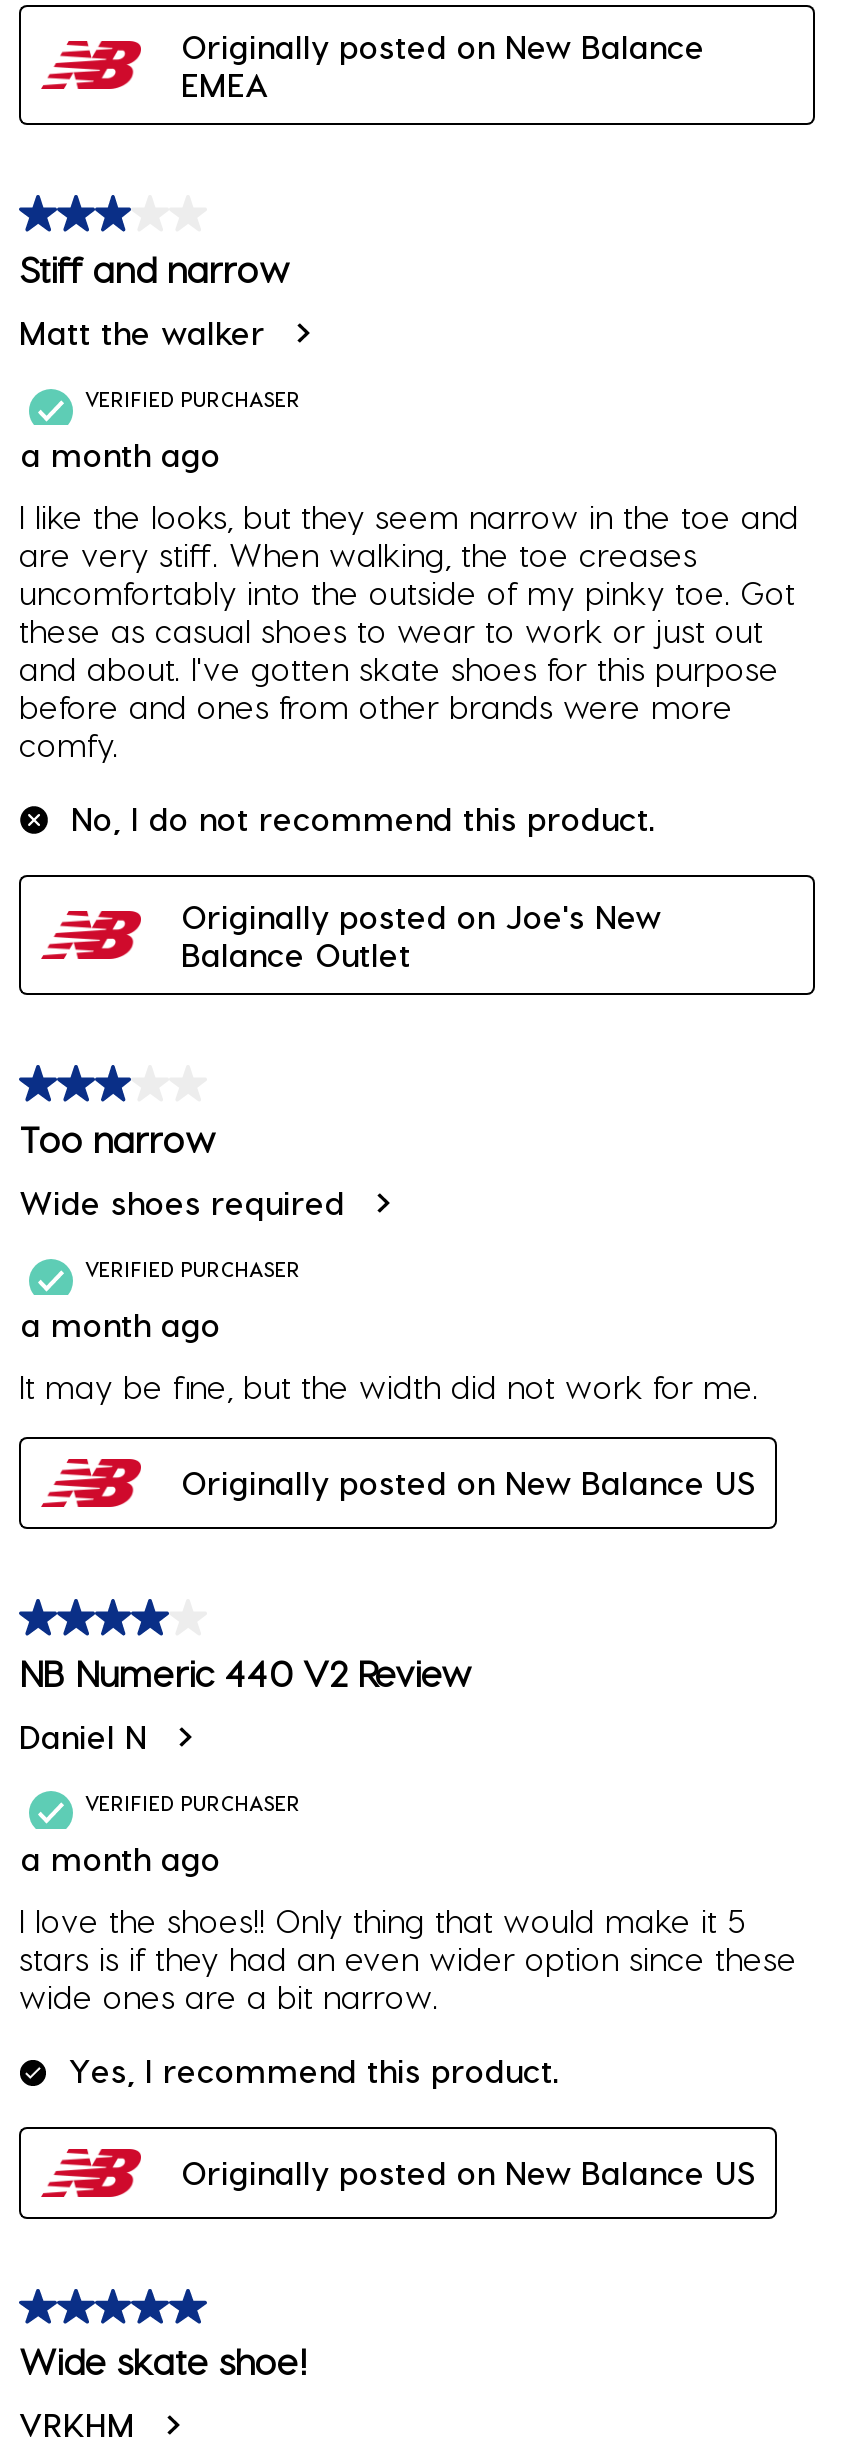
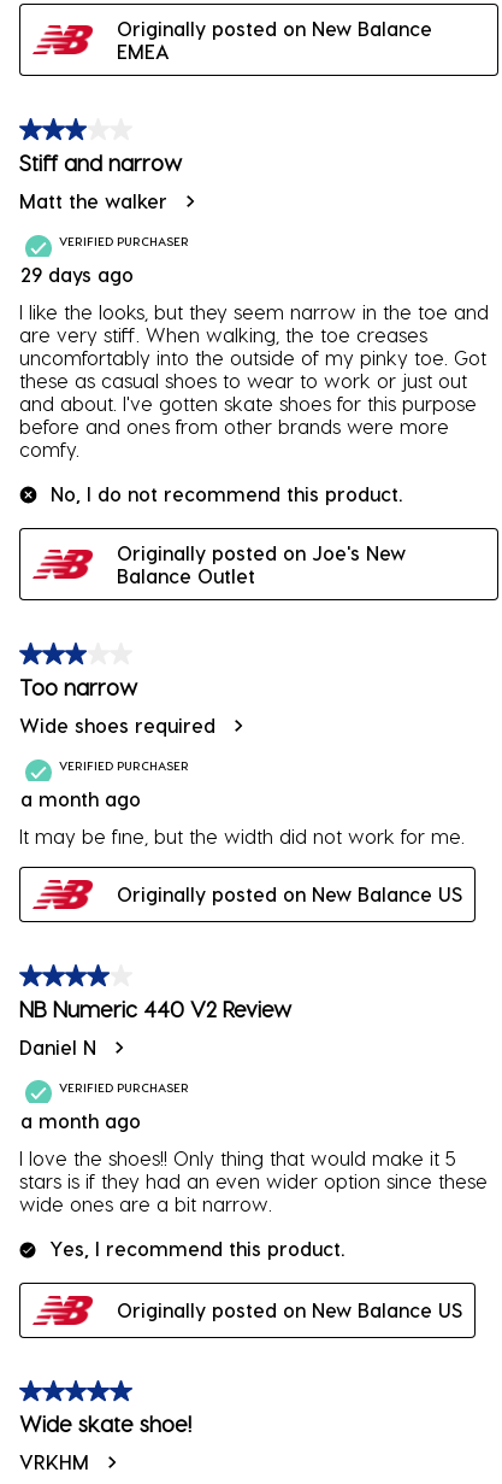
- a month ago
+ 29 days ago
